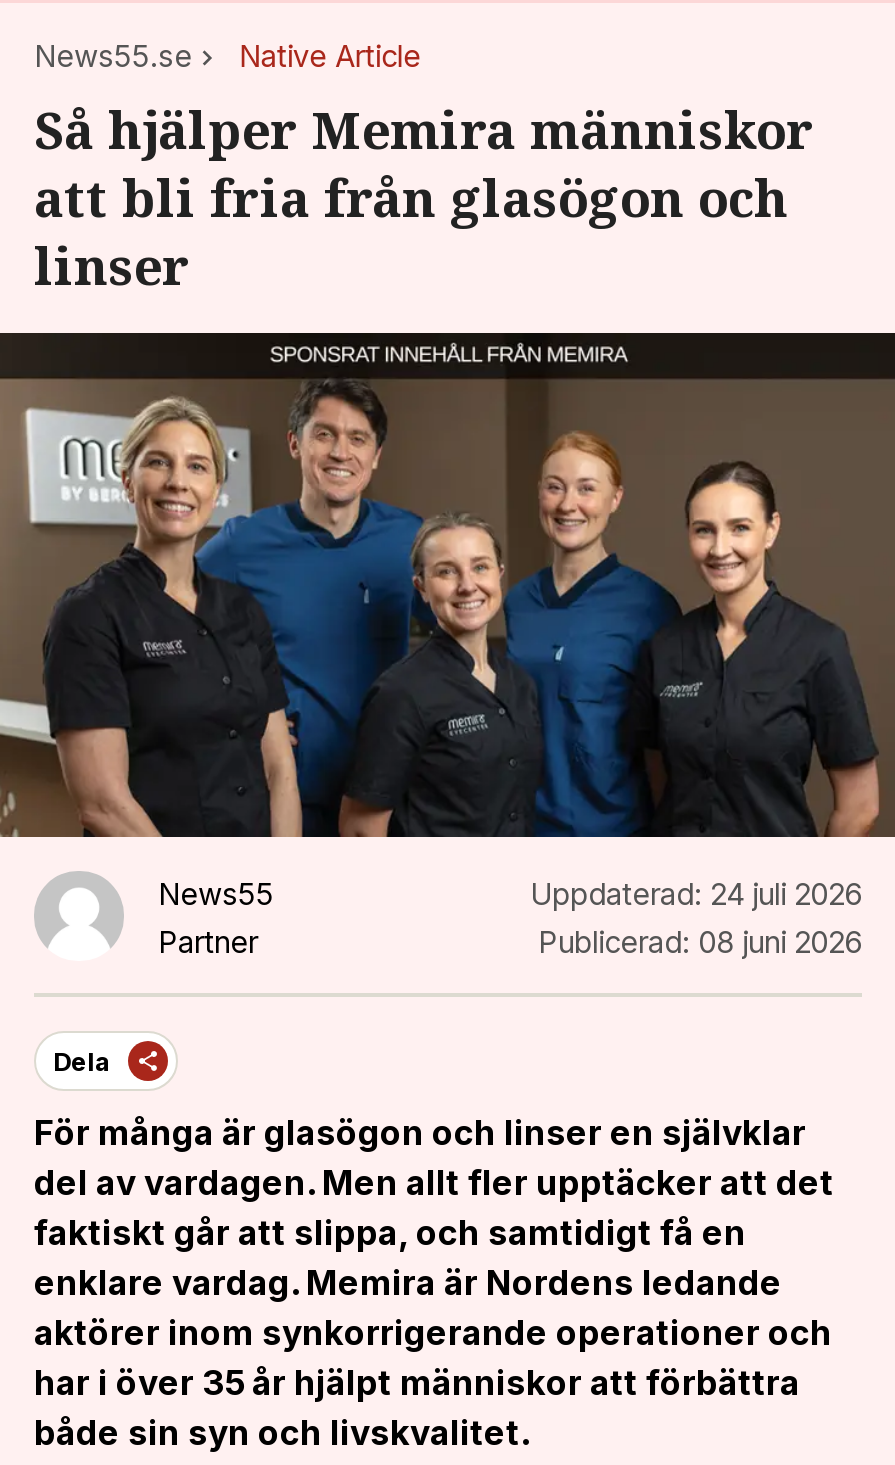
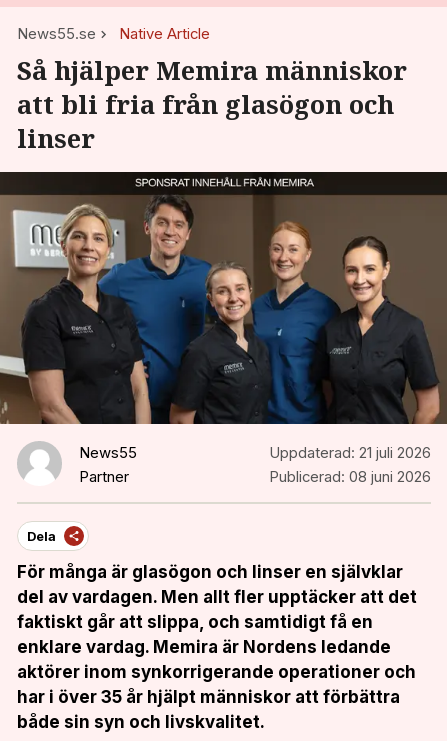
- Uppdaterad: 24 juli 2026
+ Uppdaterad: 21 juli 2026
